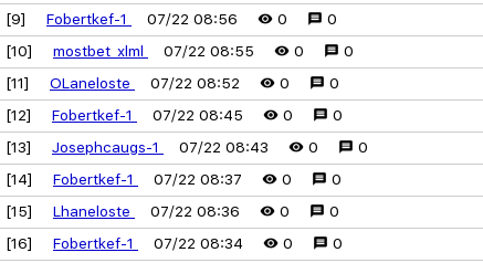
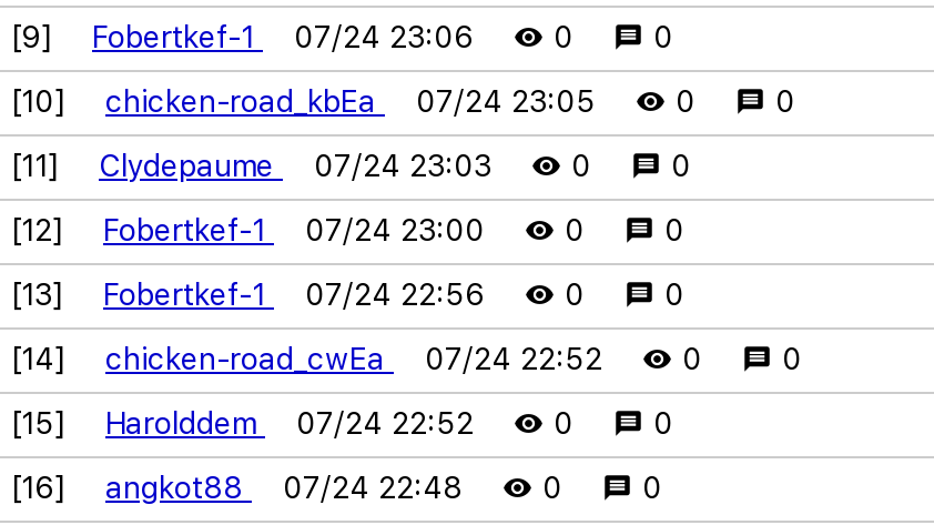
- [9] Fobertkef-1 07/22 08:56 0 0
+ [9] Fobertkef-1 07/24 23:06 0 0

- [10] mostbet_xlml 07/22 08:55
+ [10] chicken-road_kbEa 07/24 23:05

- [11] OLaneloste 07/22 08:52 0 0
+ [11] Clydepaume 07/24 23:03 0 0

- [12] Fobertkef-1 07/22 08:45 0 0
+ [12] Fobertkef-1 07/24 23:00 0 0

- [13] Josephcaugs-1 07/22 08:43 0 0
+ [13] Fobertkef-1 07/24 22:56 0 0

- [14] Fobertkef-1 07/22 08:37
+ [14] chicken-road_cwEa 07/24 22:52

- [15] Lhaneloste 07/22 08:36 0 0
+ [15] Harolddem 07/24 22:52 0 0

- [16] Fobertkef-1 07/22 08:34 0 0
+ [16] angkot88 07/24 22:48 0 0
